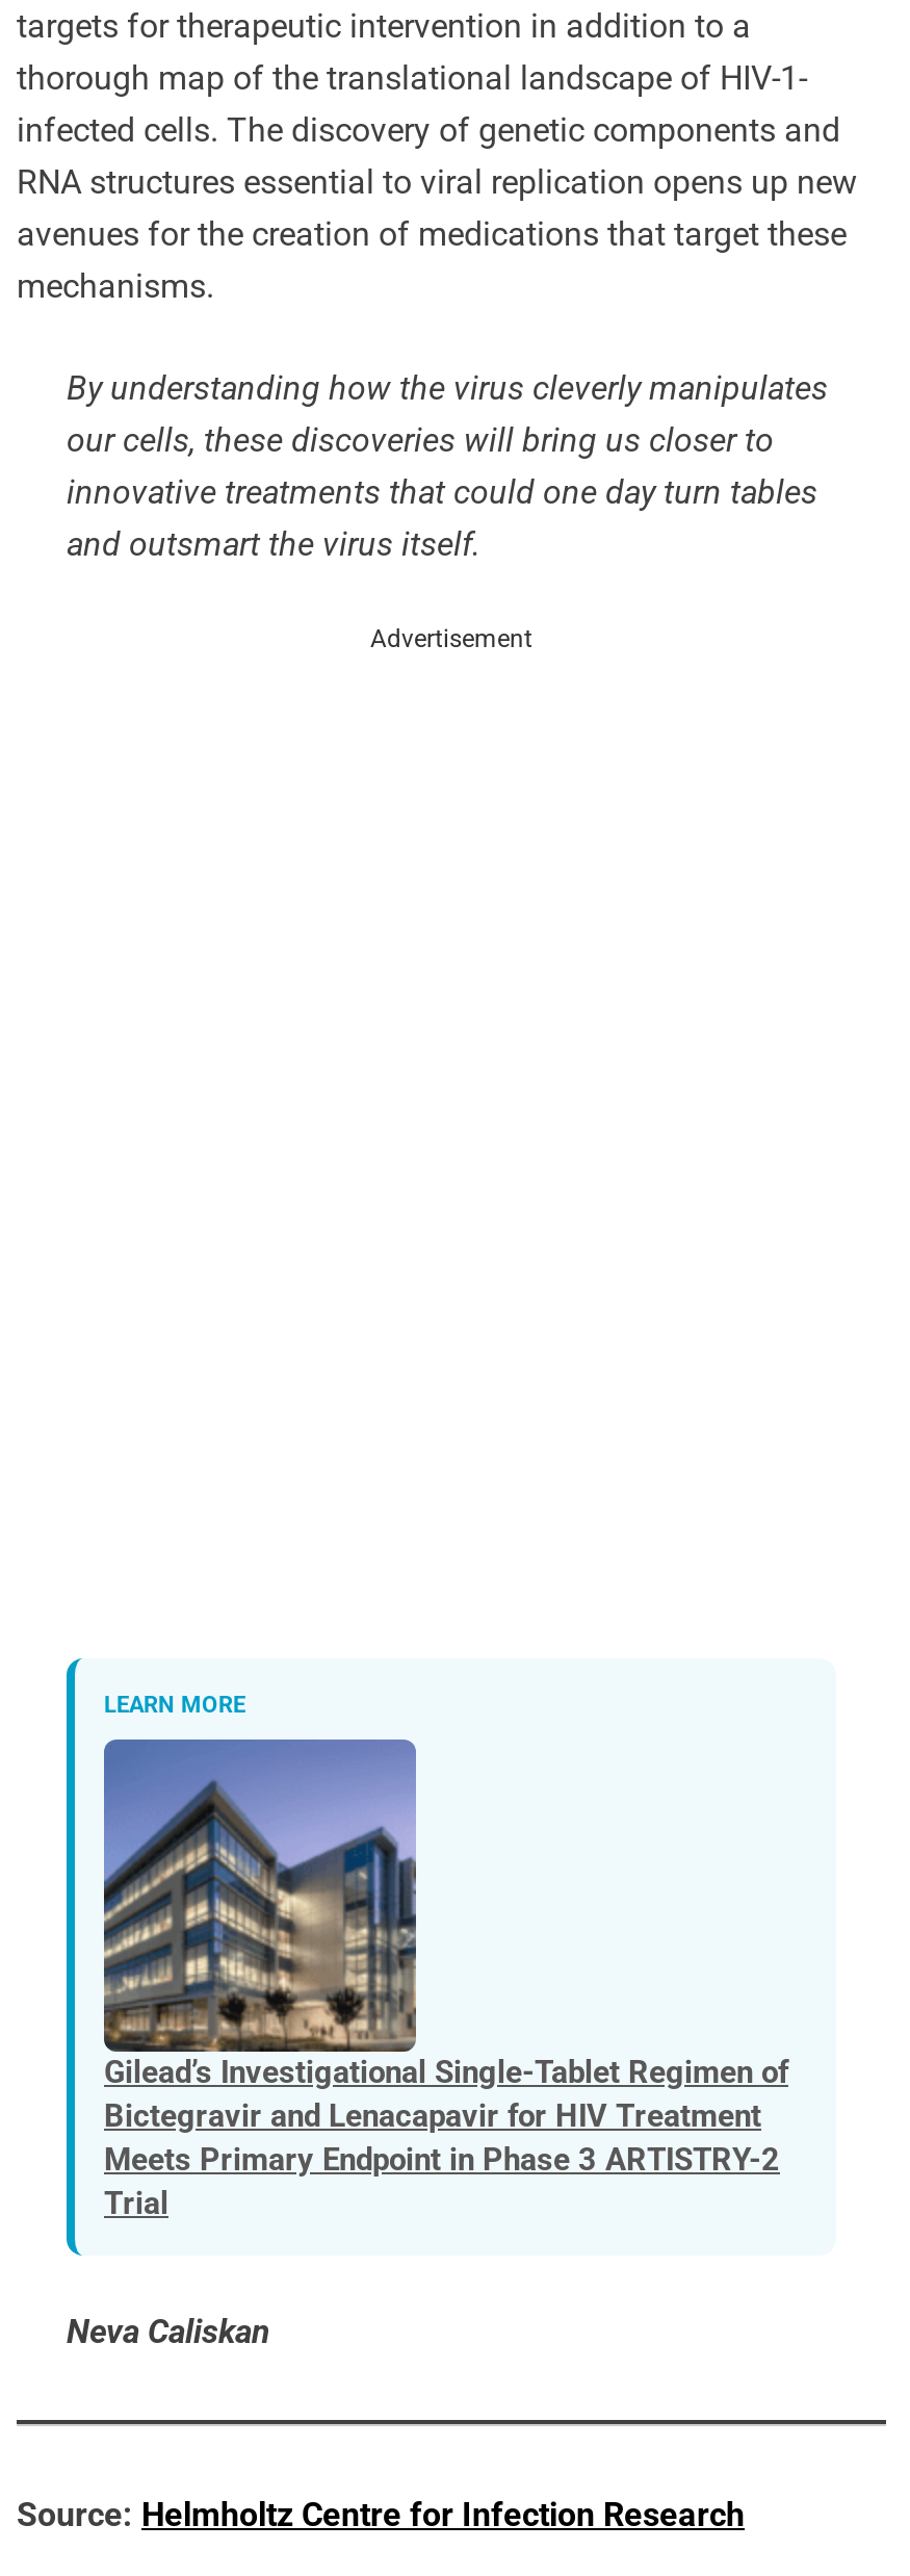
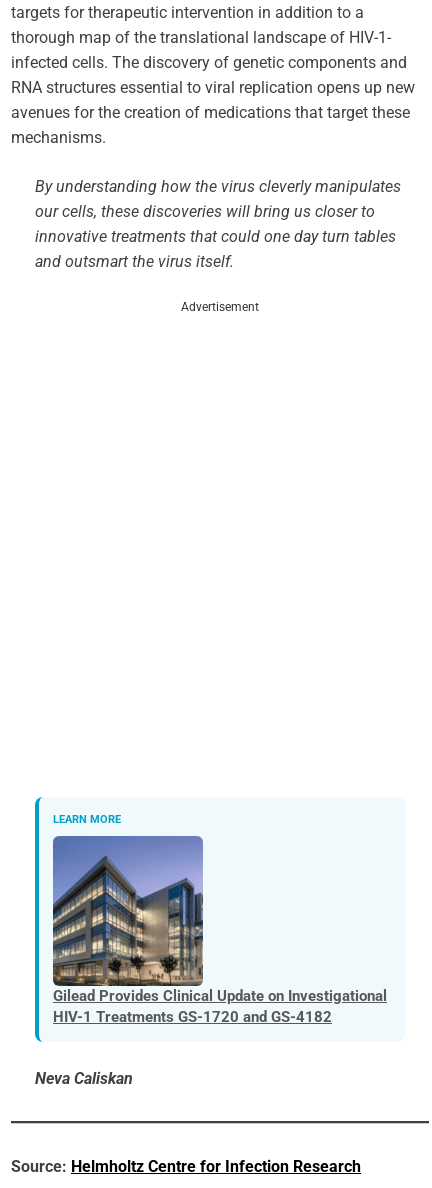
- Gilead’s Investigational Single-Tablet Regimen of
- Bictegravir and Lenacapavir for HIV Treatment
- Meets Primary Endpoint in Phase 3 ARTISTRY-2
- Trial
+ Gilead Provides Clinical Update on Investigational
+ HIV-1 Treatments GS-1720 and GS-4182
